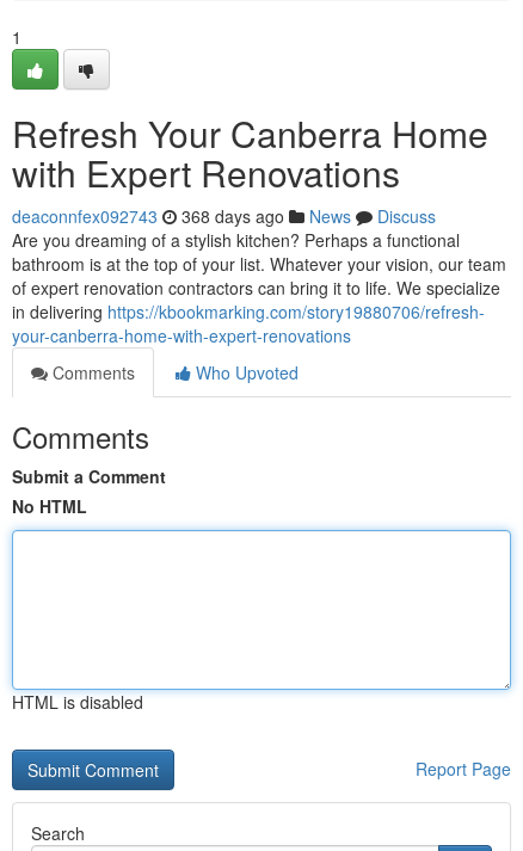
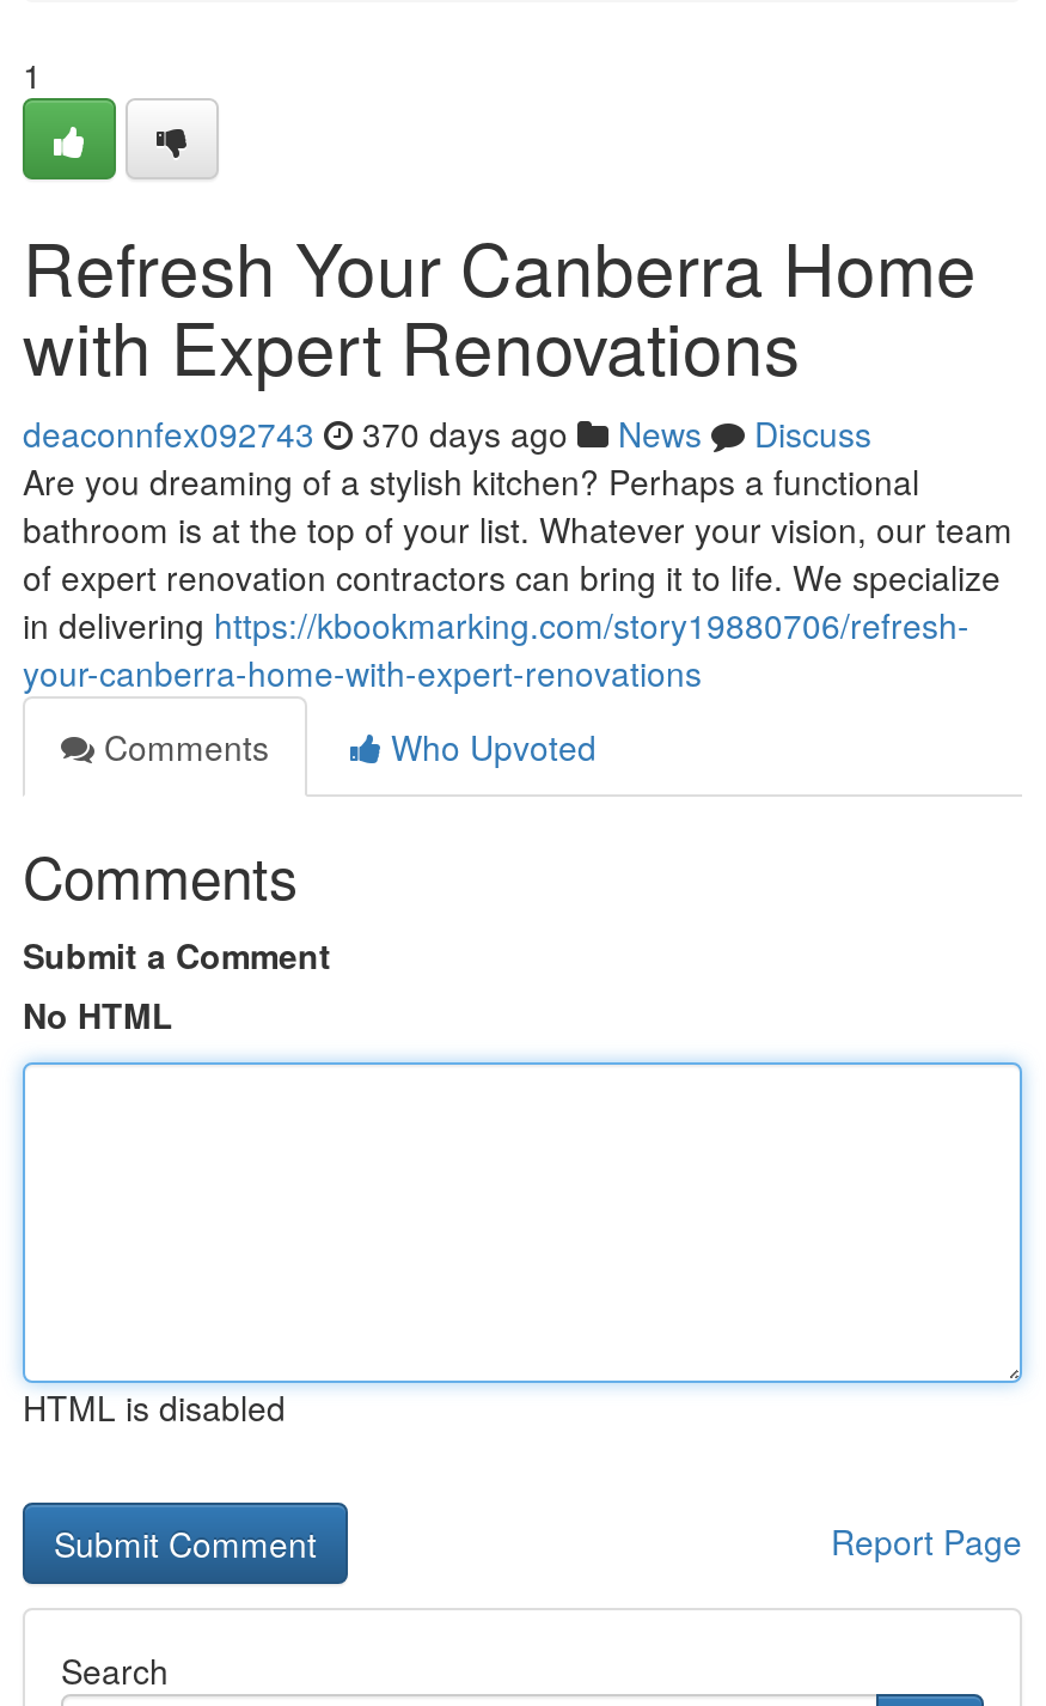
- deaconnfex092743 368 days ago News Discuss
+ deaconnfex092743 370 days ago News Discuss
